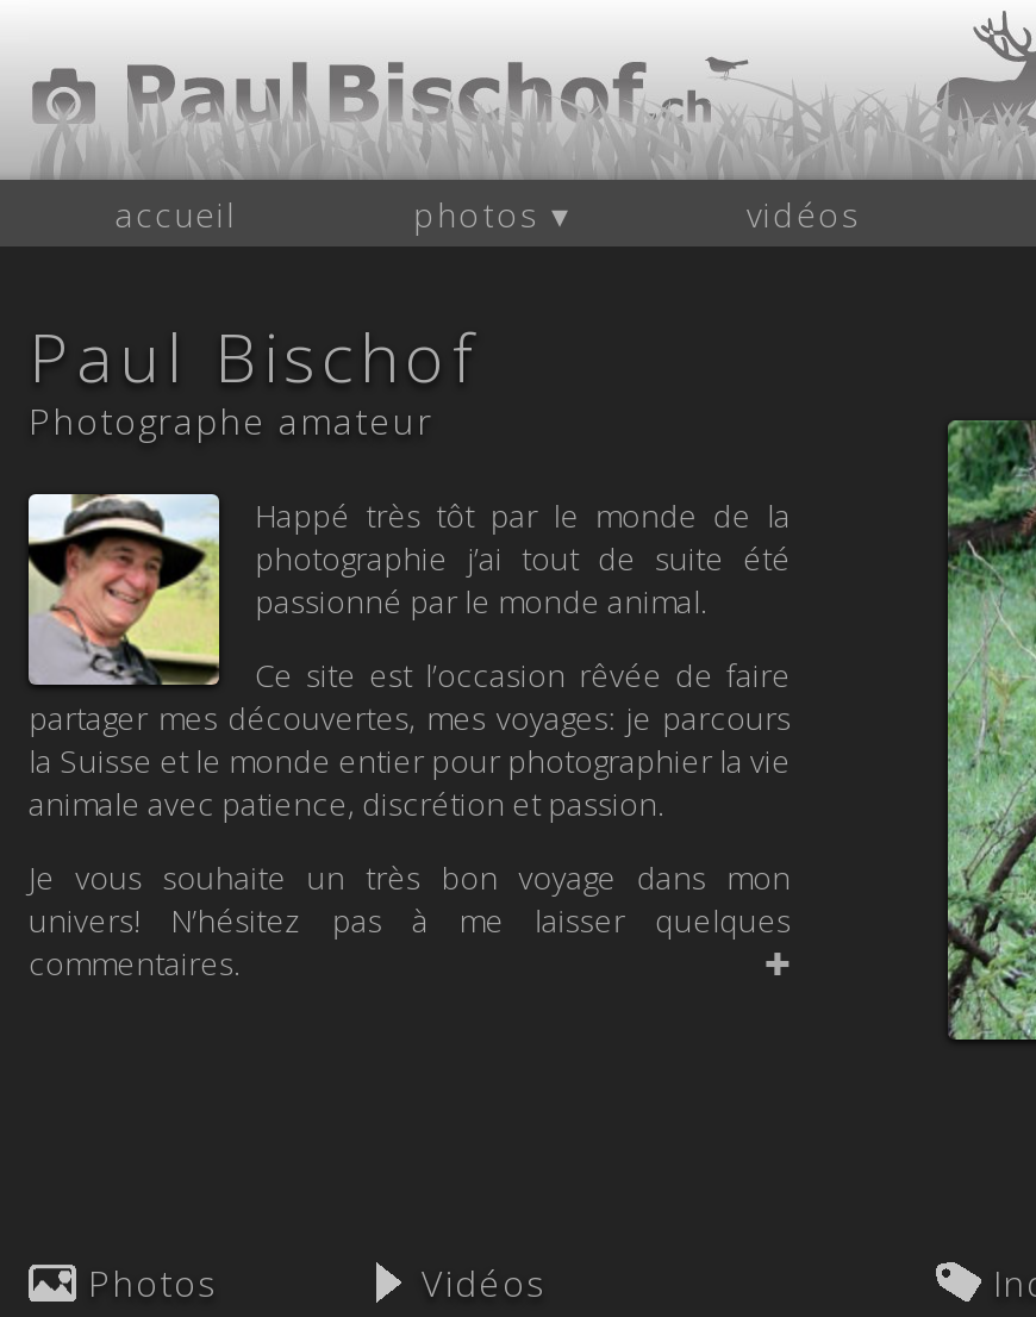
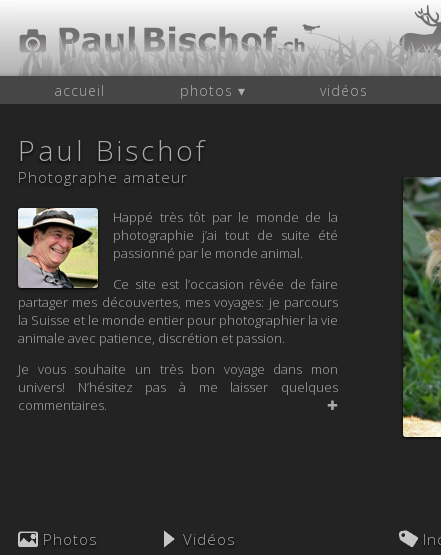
- [image]
+ [image]
